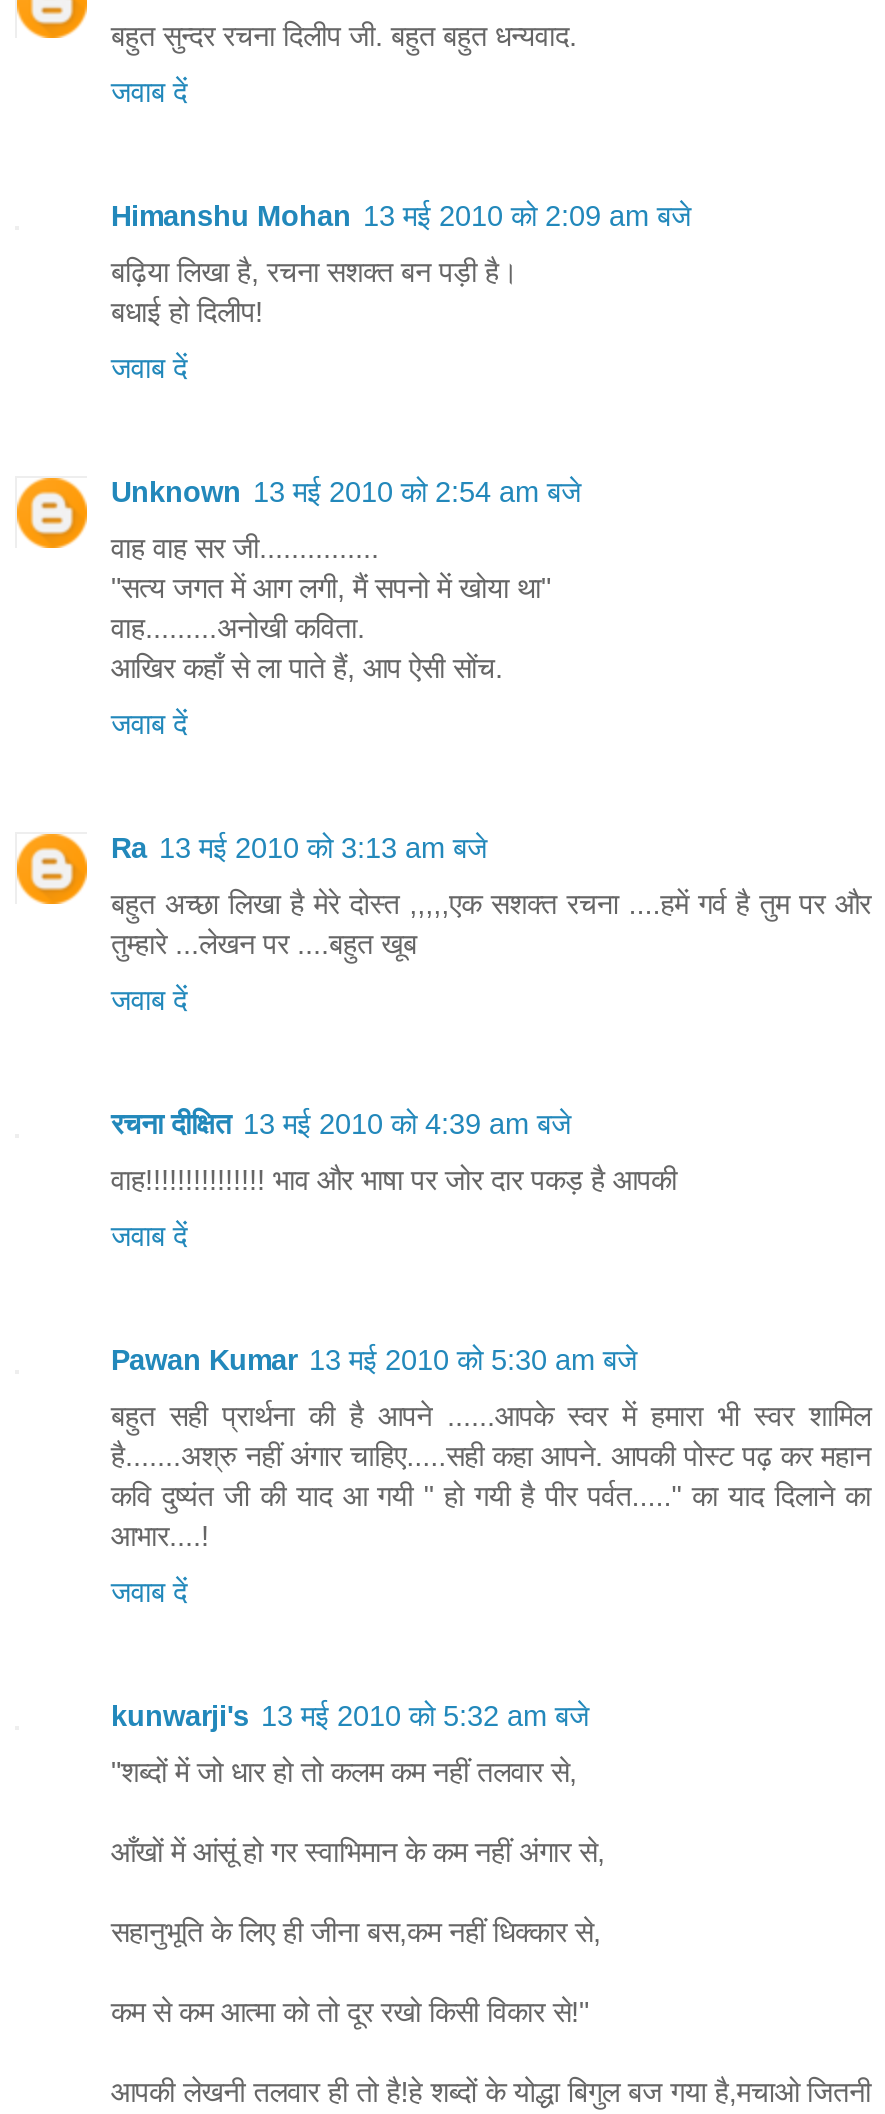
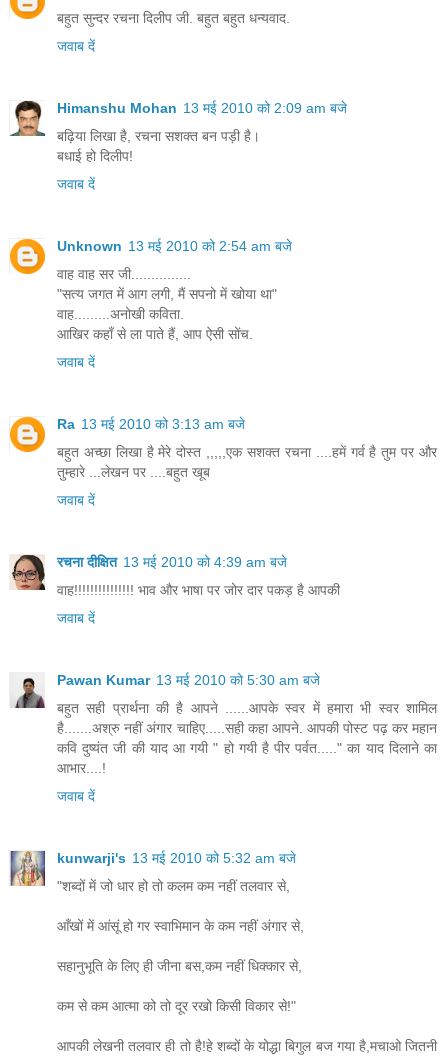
+ [image]

+ [image]

+ [image]

+ [image]
